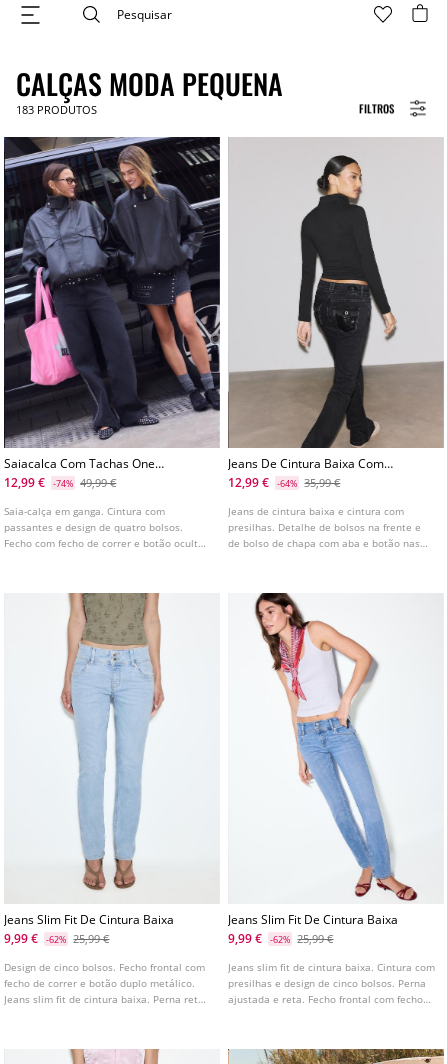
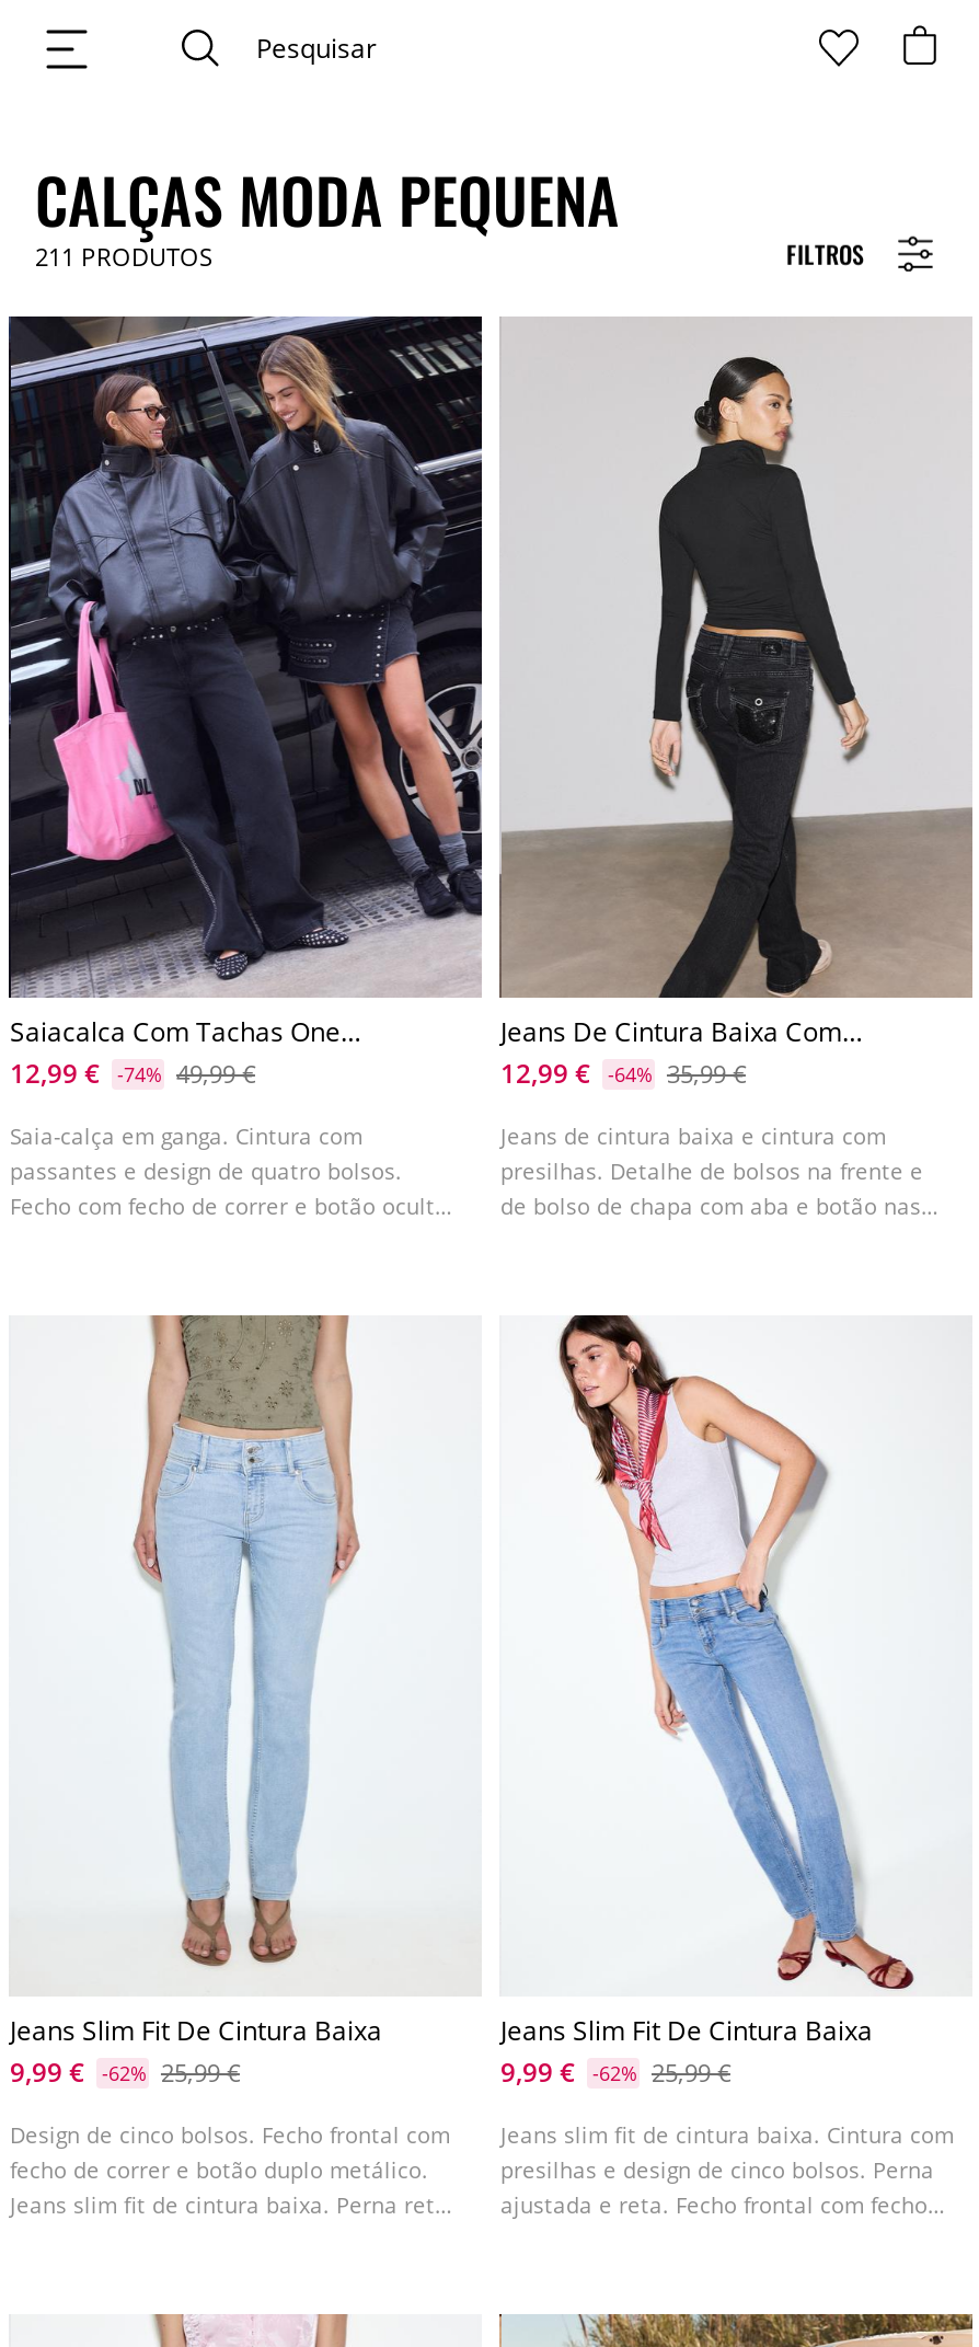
- 183 PRODUTOS
+ 211 PRODUTOS
